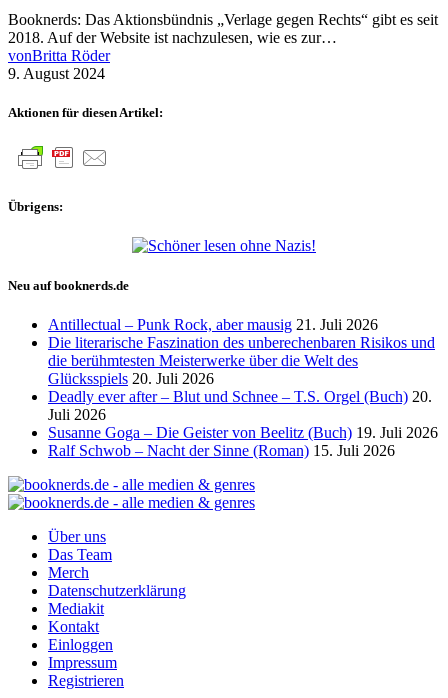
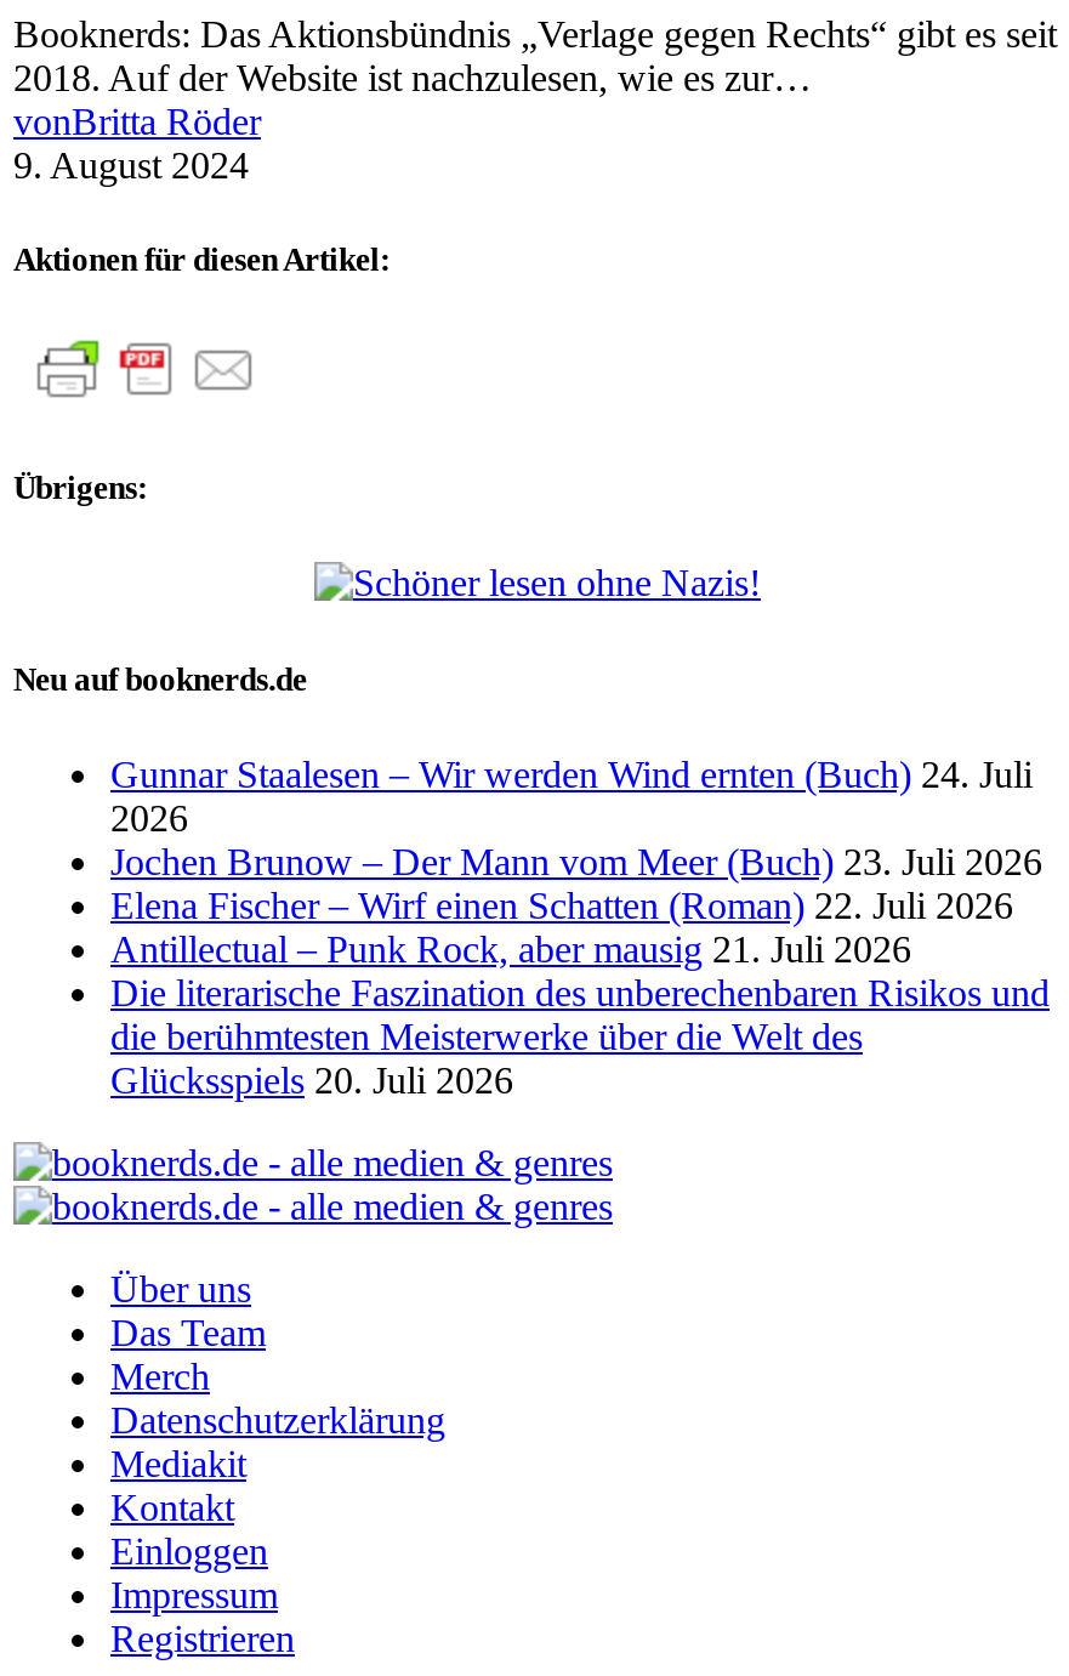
+ Gunnar Staalesen – Wir werden Wind ernten (Buch) 24. Juli
+ 2026
+ Jochen Brunow – Der Mann vom Meer (Buch) 23. Juli 2026
+ Elena Fischer – Wirf einen Schatten (Roman) 22. Juli 2026

moved down: Antillectual – Punk Rock, aber mausig 21. Juli 2026 | Die literarische Faszination des unberechenbaren Risikos und | die berühmtesten Meisterwerke über die Welt des | Glücksspiels 20. Juli 2026

- Deadly ever after – Blut und Schnee – T.S. Orgel (Buch) 20.
- Juli 2026
- Susanne Goga – Die Geister von Beelitz (Buch) 19. Juli 2026
- Ralf Schwob – Nacht der Sinne (Roman) 15. Juli 2026
